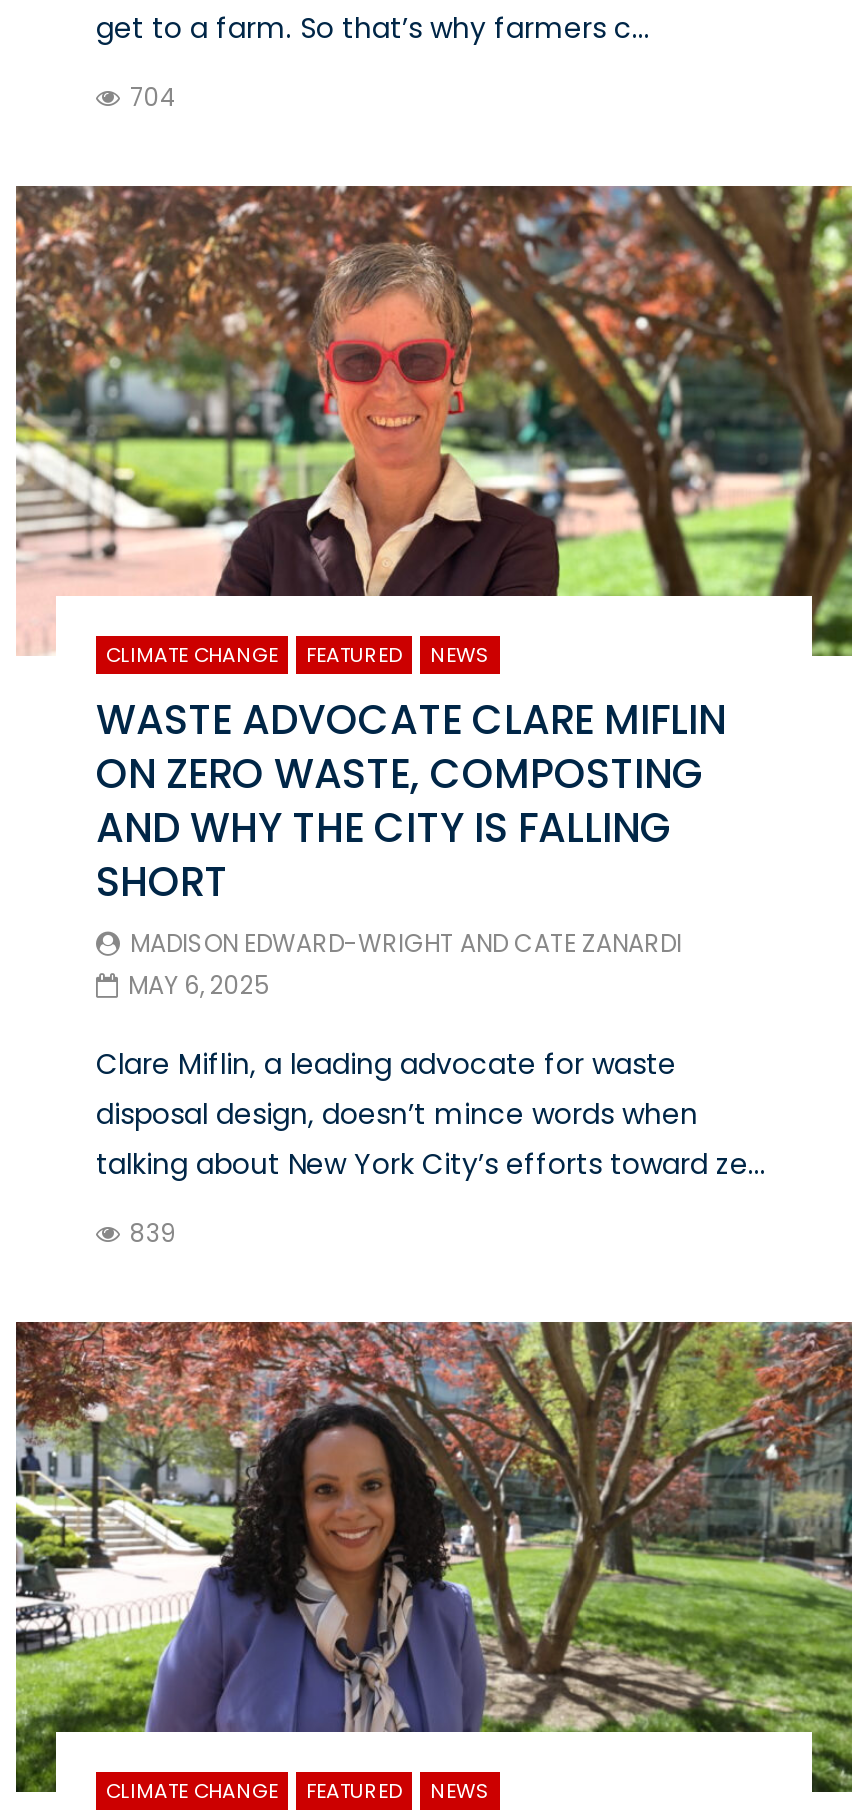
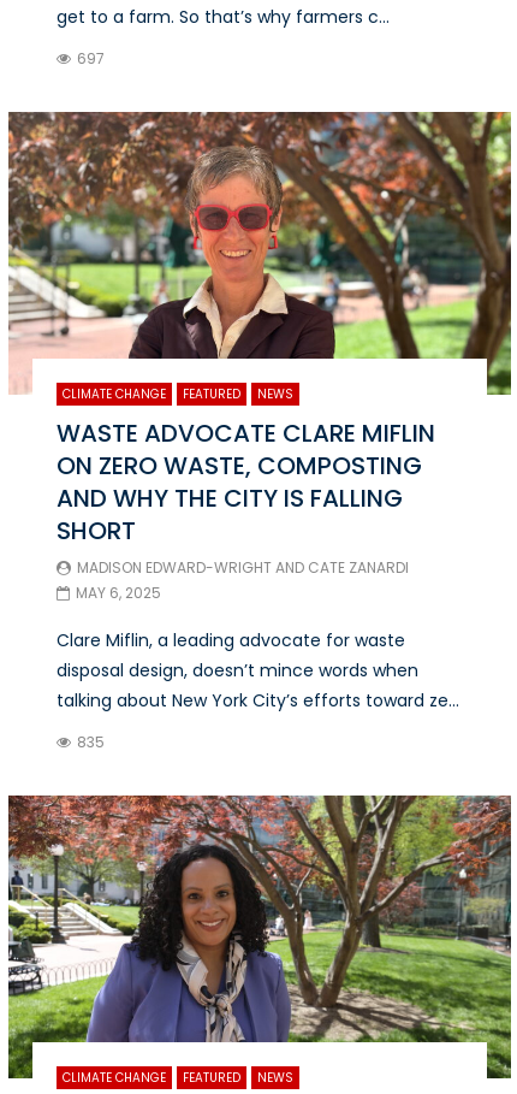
- 704
+ 697

- 839
+ 835
